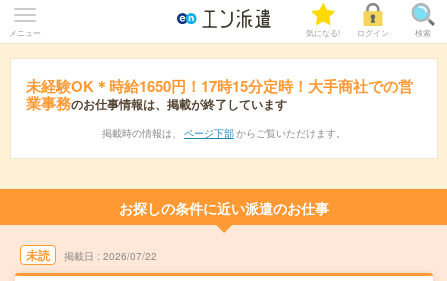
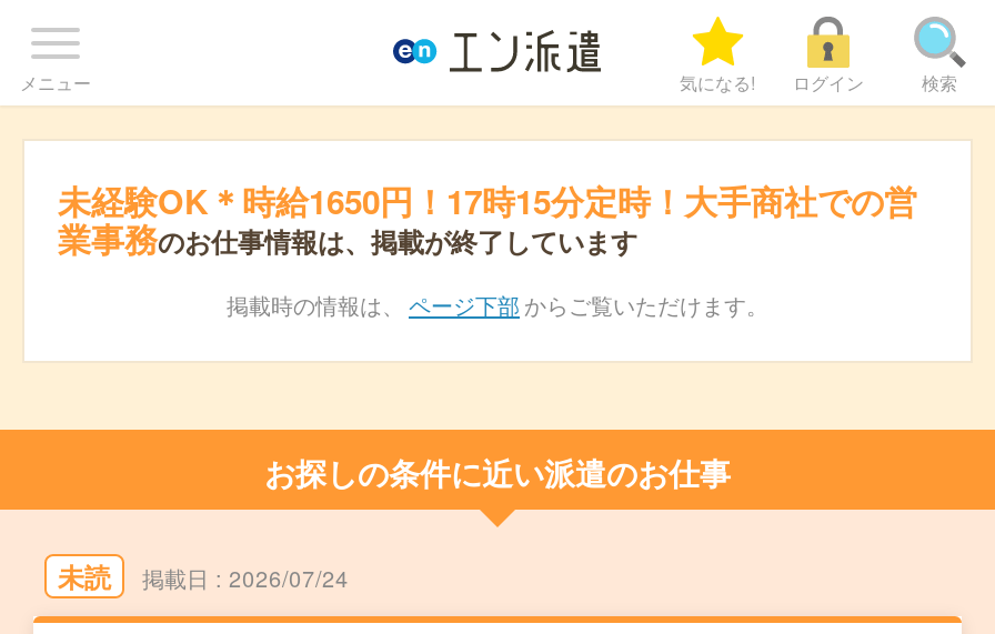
- 2026/07/22
+ 2026/07/24
